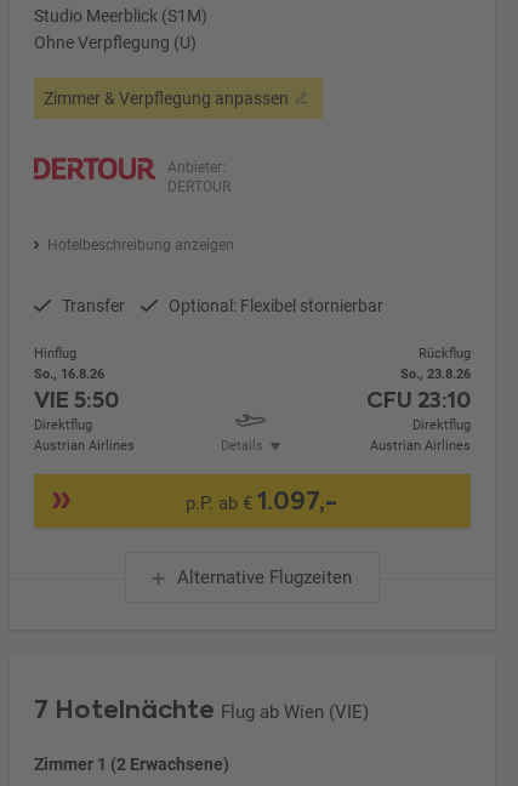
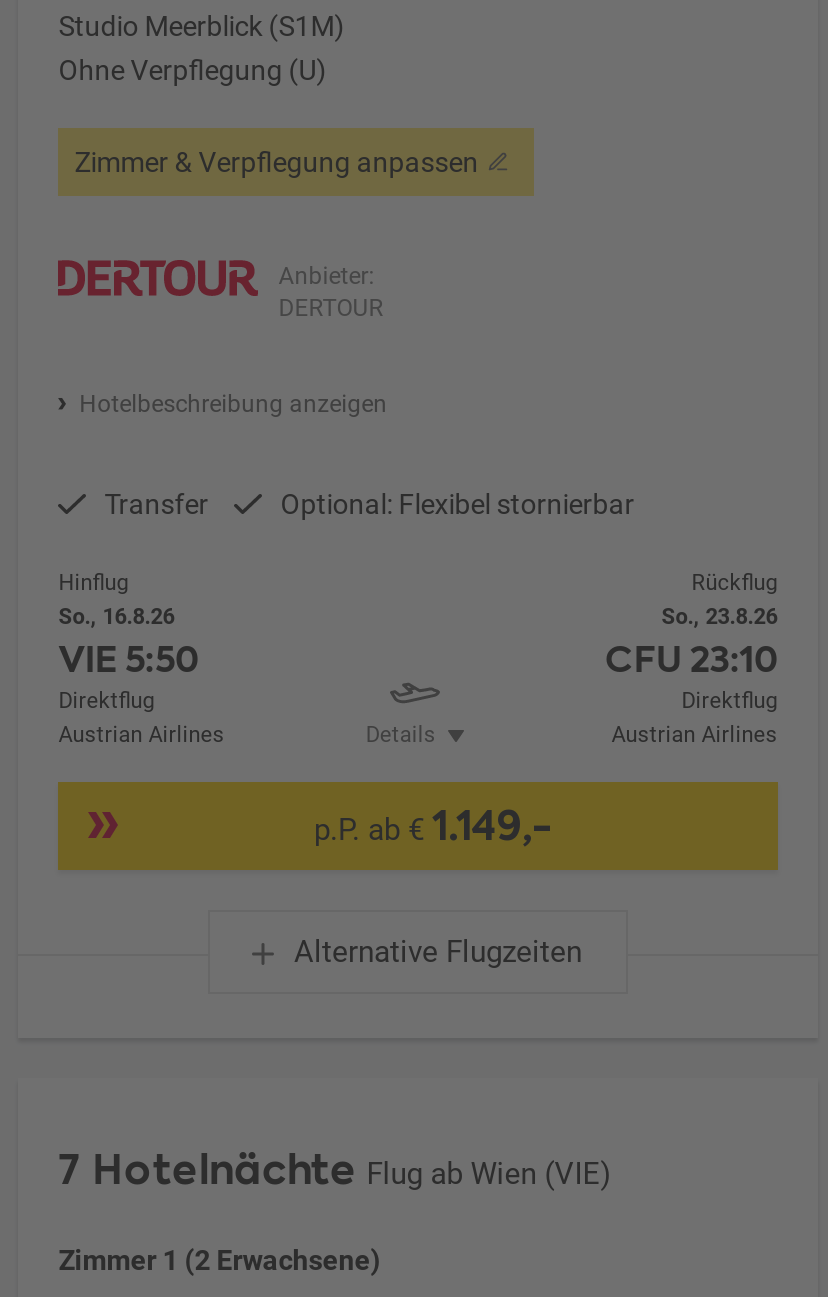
- p.P. ab €1.097,-
+ p.P. ab €1.149,-
